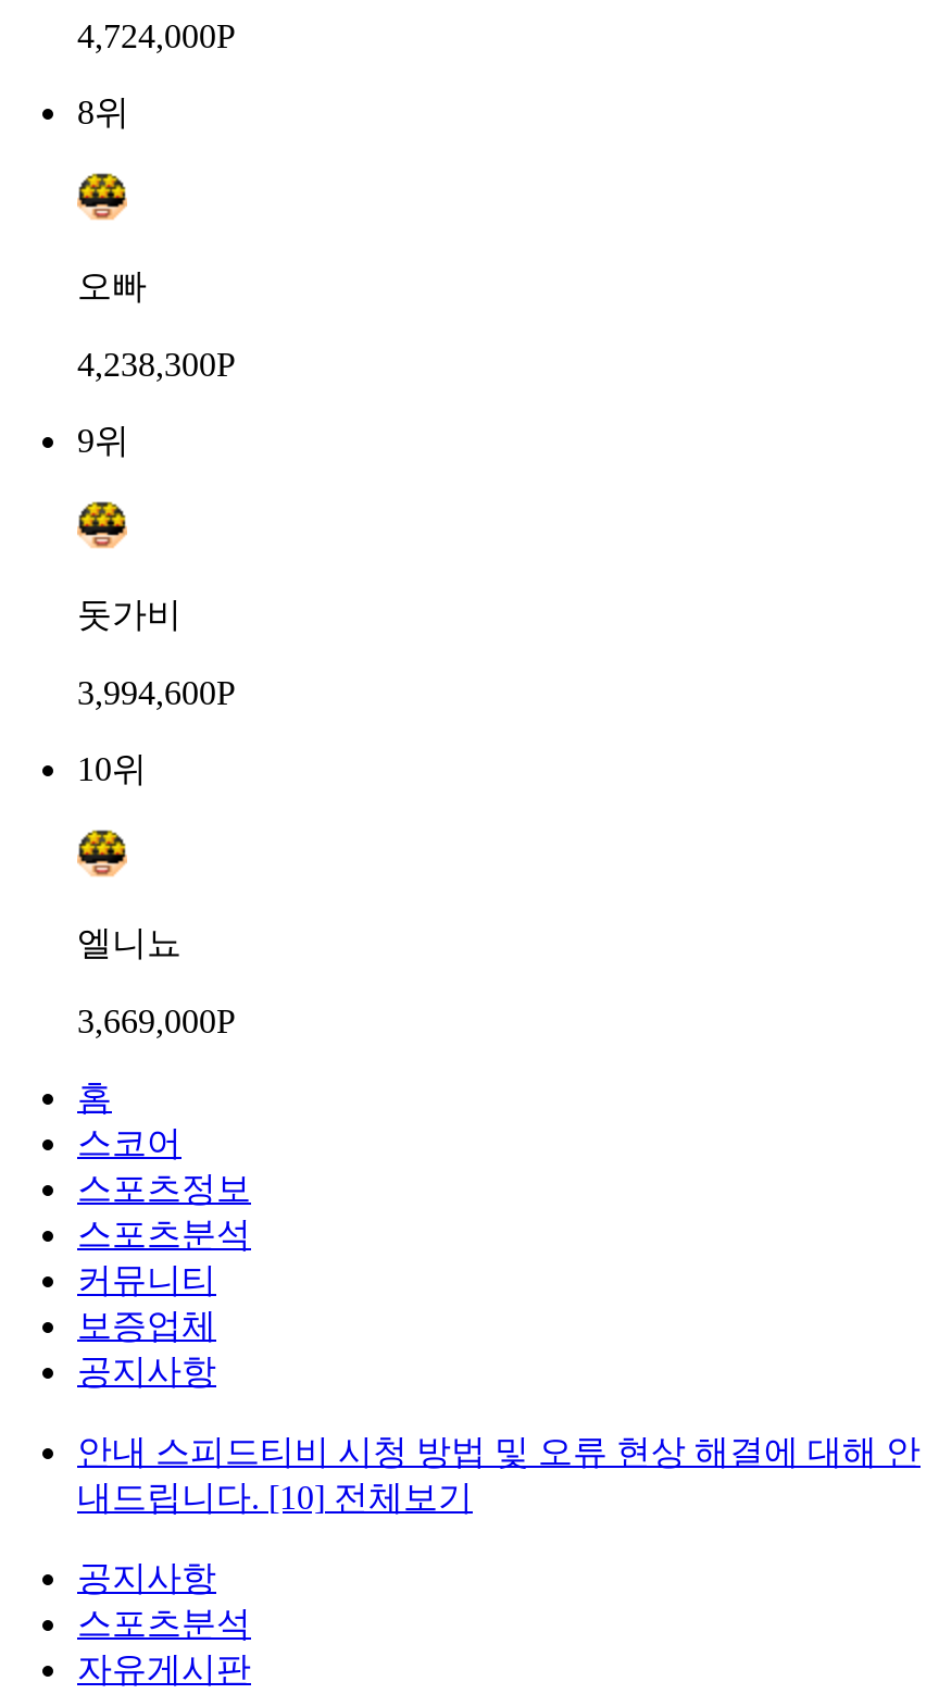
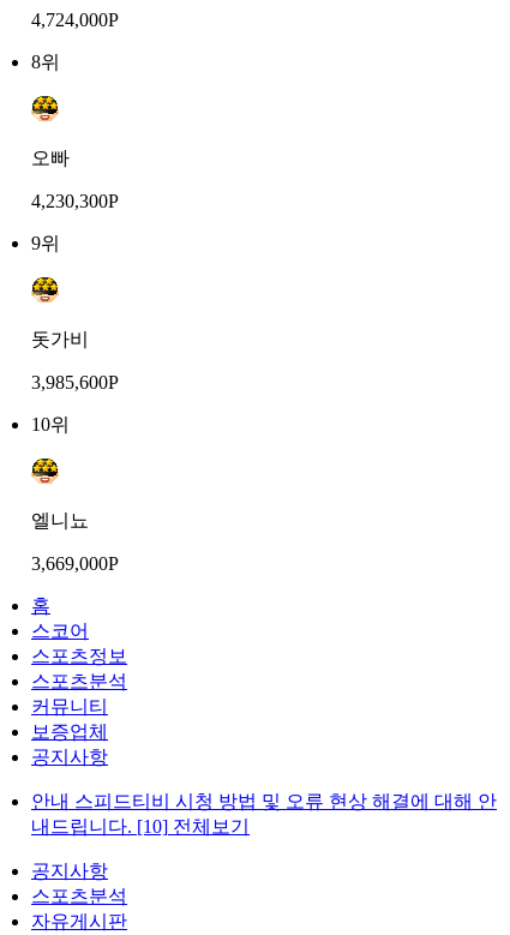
- 4,238,300P
+ 4,230,300P

- 3,994,600P
+ 3,985,600P
